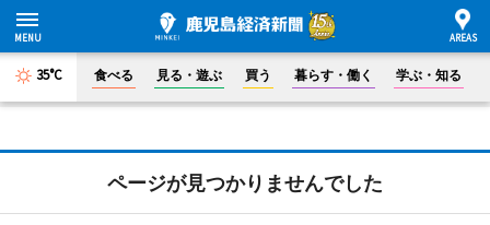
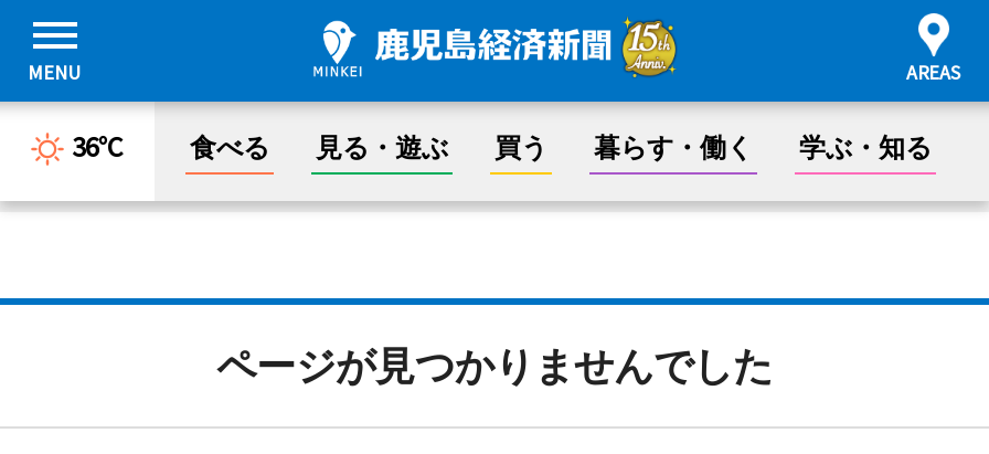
- 35°C 食べる 見る・遊ぶ 買う 暮らす・働く 学ぶ・知る
+ 36°C 食べる 見る・遊ぶ 買う 暮らす・働く 学ぶ・知る
